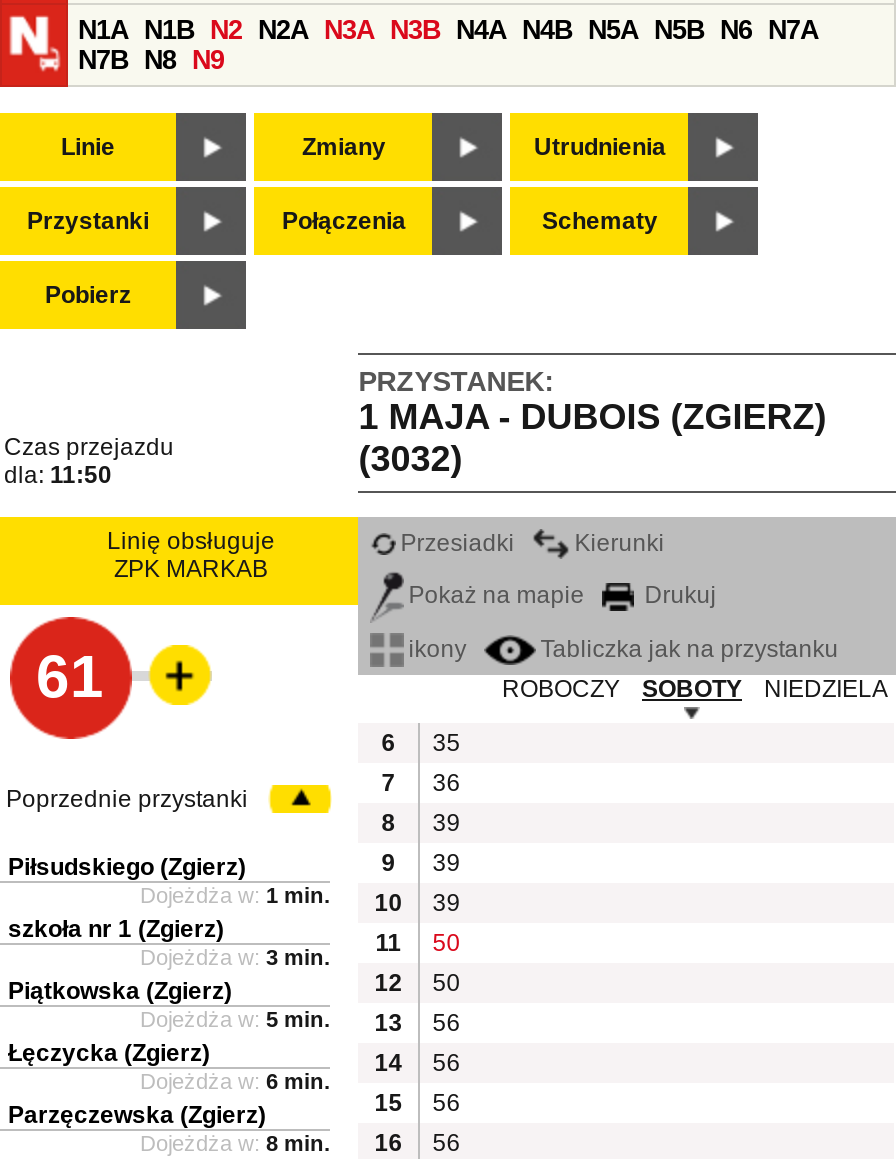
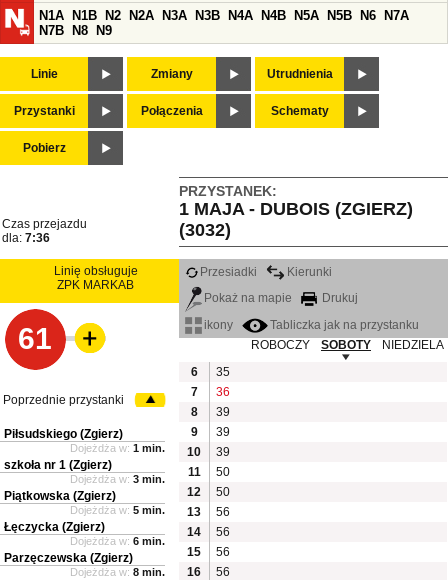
- dla: 11:50
+ dla: 7:36
